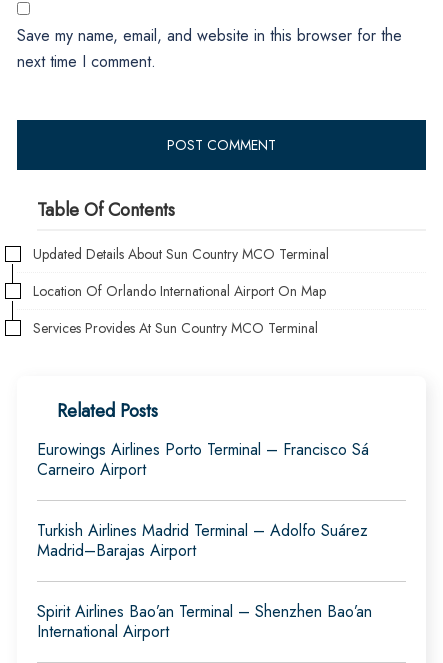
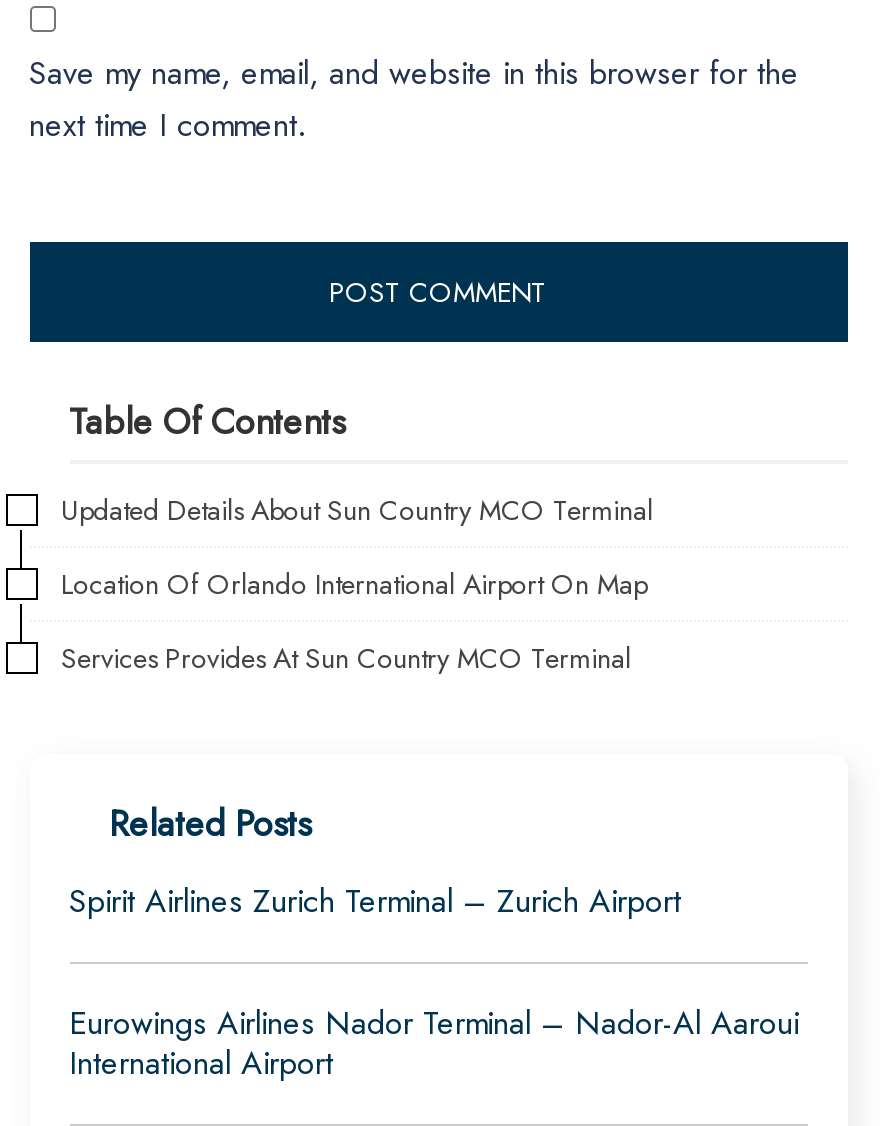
- Eurowings Airlines Porto Terminal – Francisco Sá
- Carneiro Airport
- Turkish Airlines Madrid Terminal – Adolfo Suárez
- Madrid–Barajas Airport
- Spirit Airlines Bao’an Terminal – Shenzhen Bao’an
+ Spirit Airlines Zurich Terminal – Zurich Airport
+ Eurowings Airlines Nador Terminal – Nador-Al Aaroui
